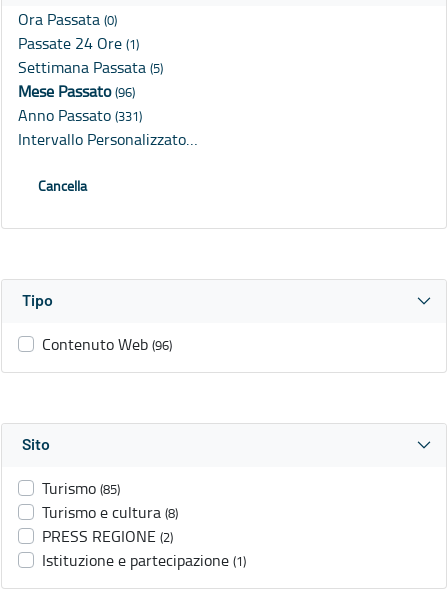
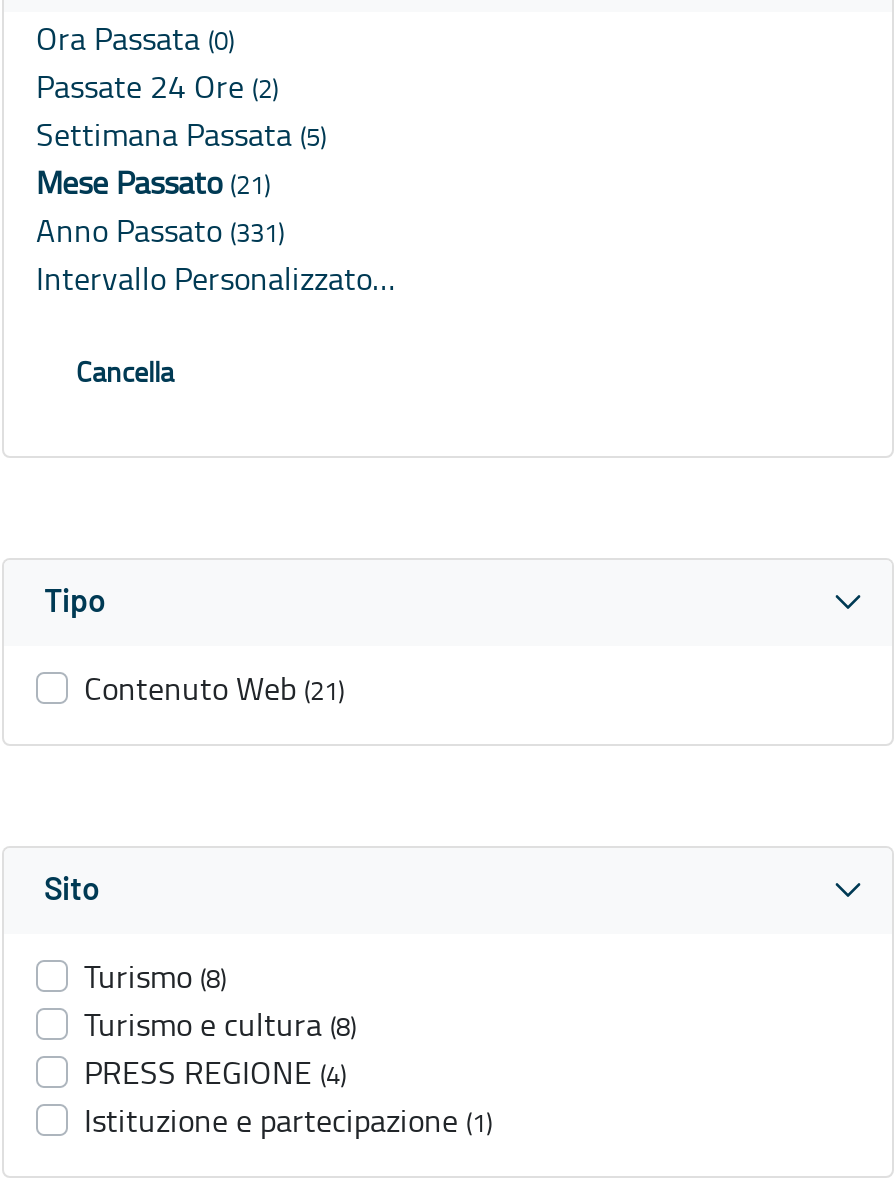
- Passate 24 Ore (1)
+ Passate 24 Ore (2)

- Mese Passato (96)
+ Mese Passato (21)

- Contenuto Web (96)
+ Contenuto Web (21)

- Turismo (85)
+ Turismo (8)

- PRESS REGIONE (2)
+ PRESS REGIONE (4)
